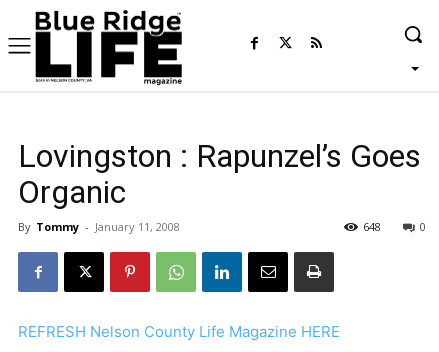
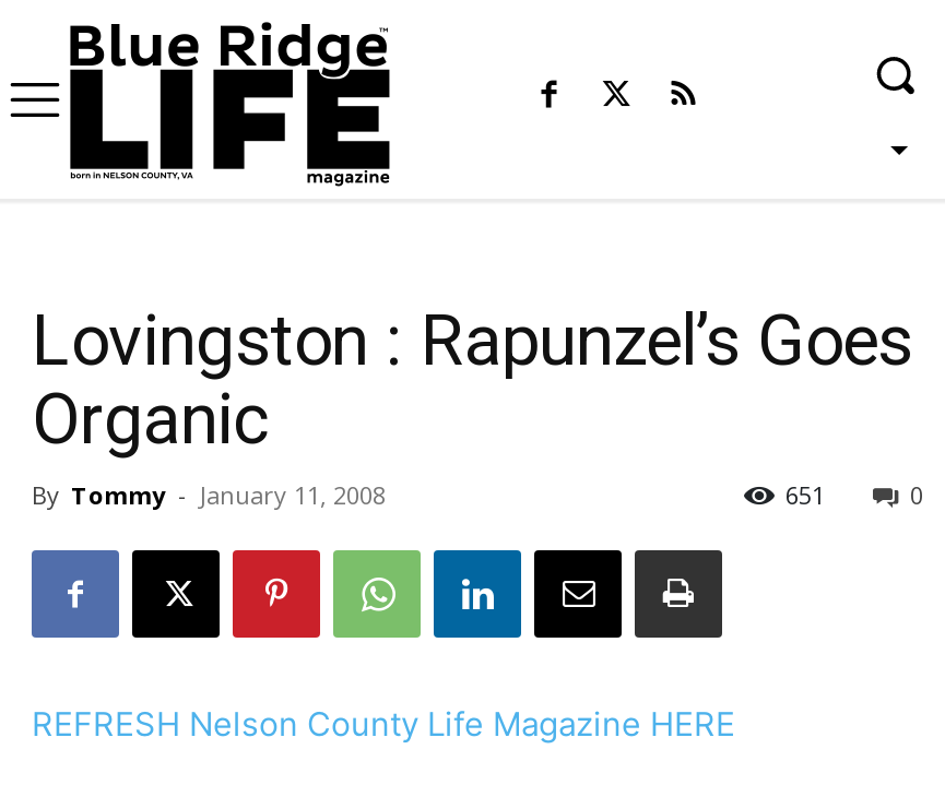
- 648
+ 651
